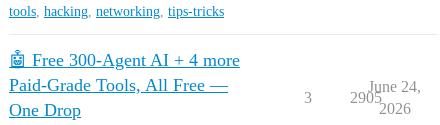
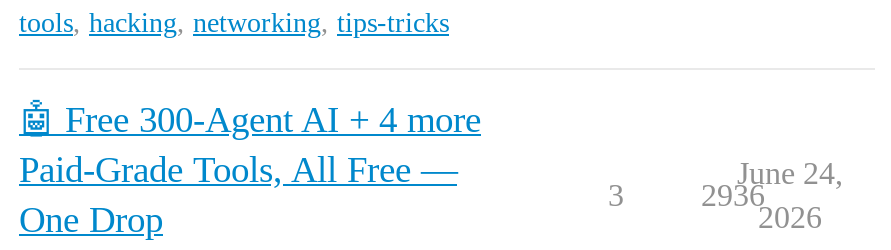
- 2905
+ 2936
